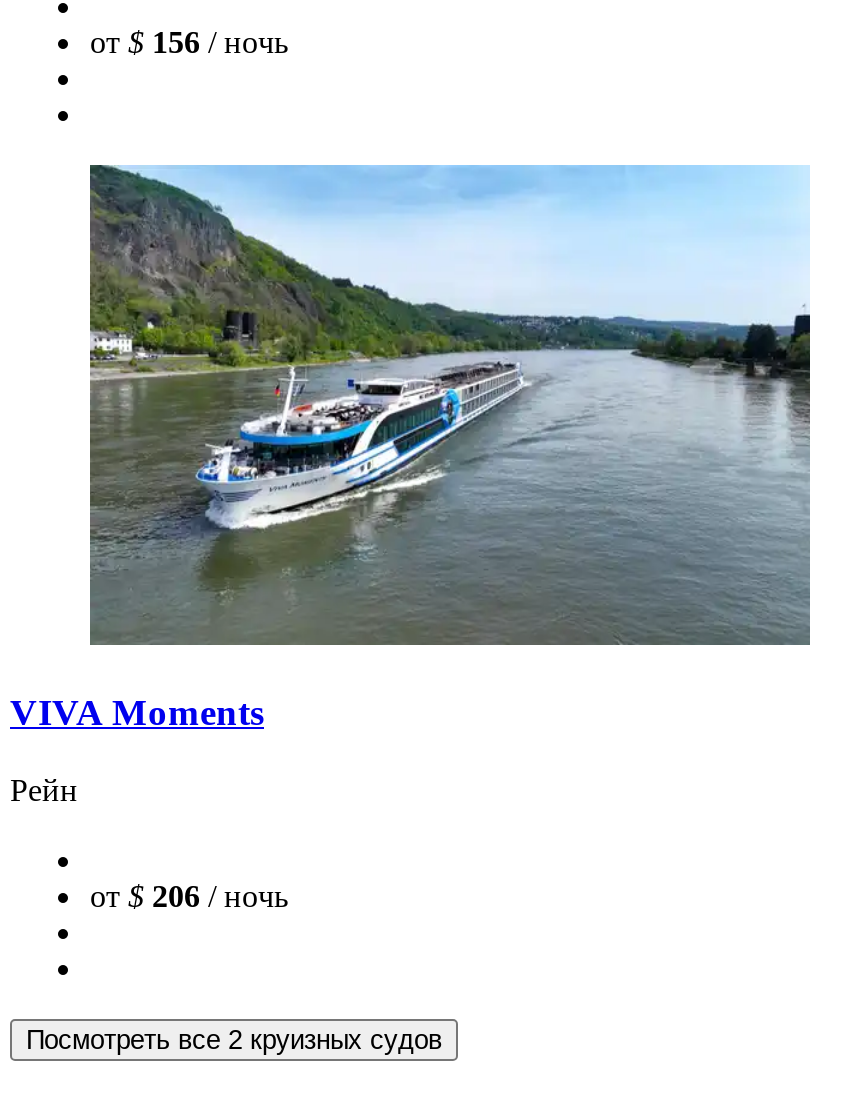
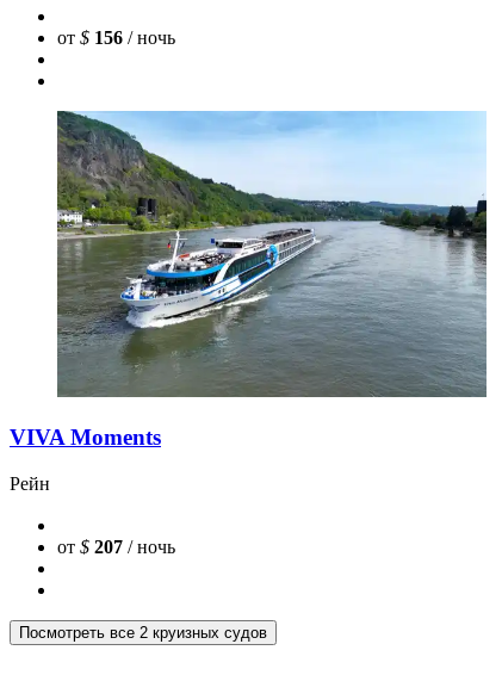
- от $ 206 / ночь
+ от $ 207 / ночь
